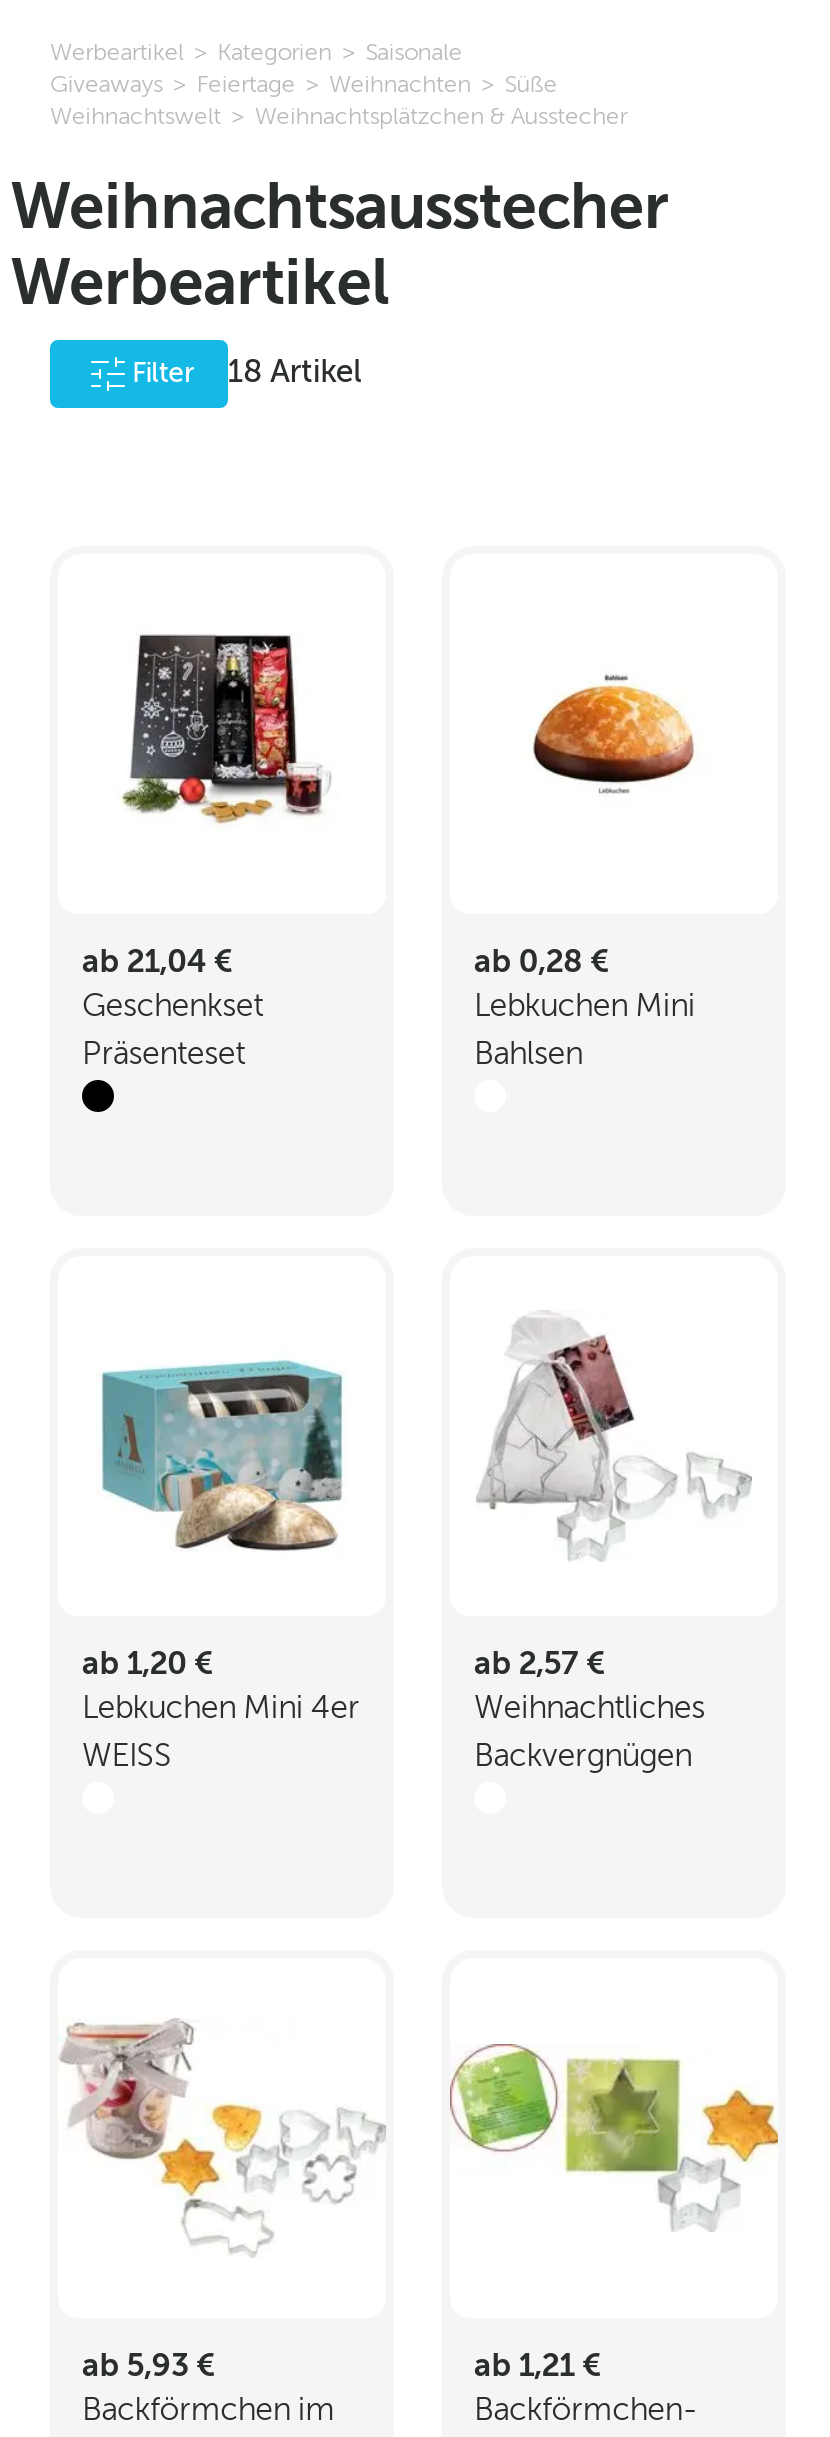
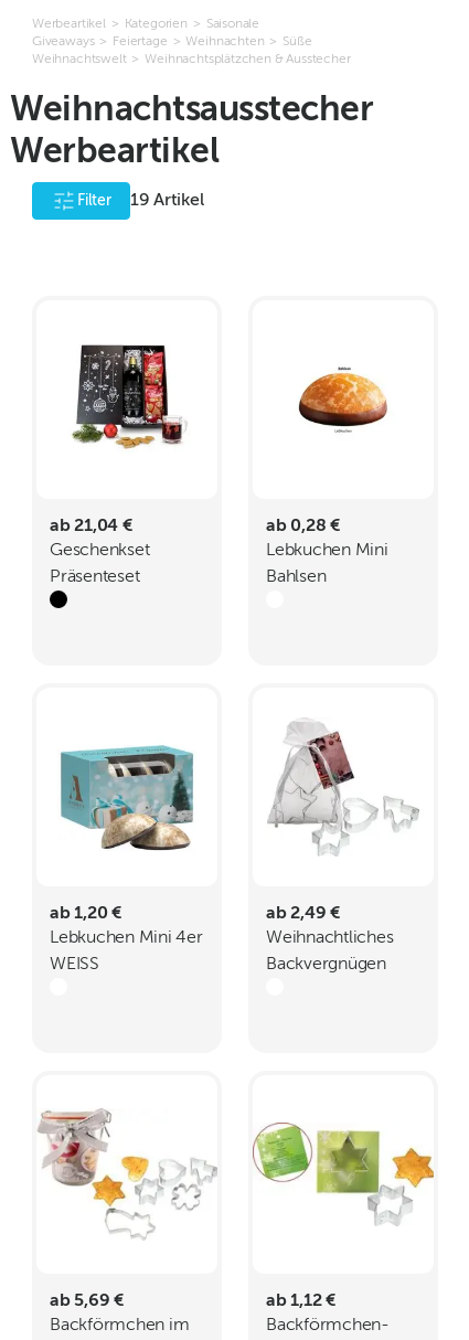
- Filter 18 Artikel
+ Filter 19 Artikel

- ab 2,57 €
+ ab 2,49 €

- ab 5,93 €
+ ab 5,69 €

- ab 1,21 €
+ ab 1,12 €
